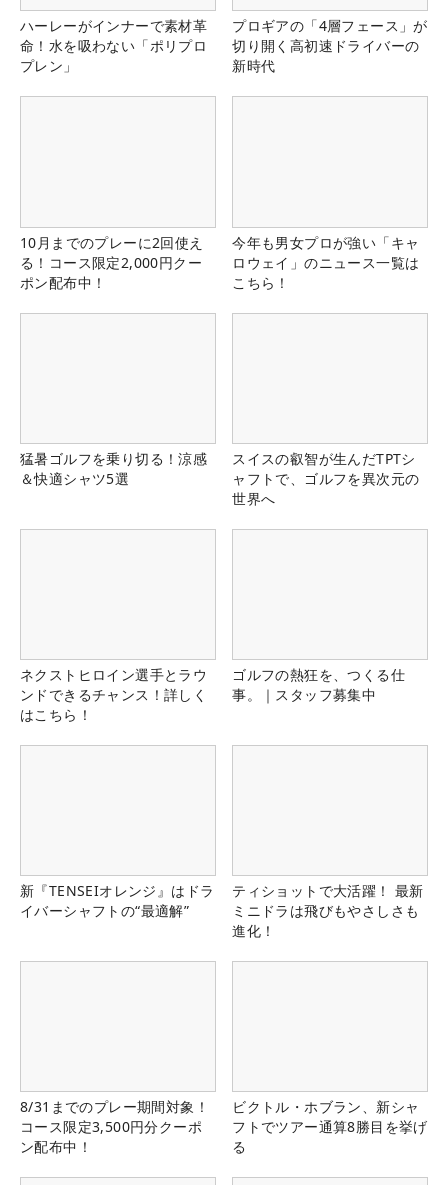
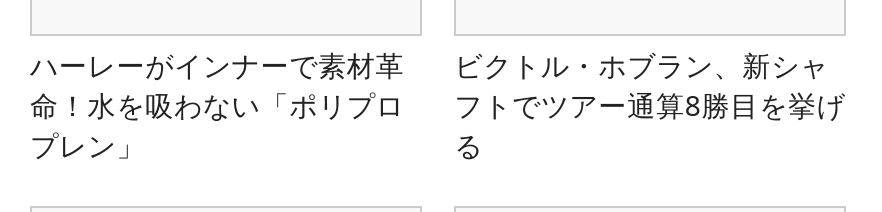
- プロギアの「4層フェース」が
- 切り開く高初速ドライバーの
- 新時代

- 10月までのプレーに2回使え
- る！コース限定2,000円クー
- ポン配布中！

- 今年も男女プロが強い「キャ
- ロウェイ」のニュース一覧は
- こちら！

- 猛暑ゴルフを乗り切る！涼感
- ＆快適シャツ5選

- スイスの叡智が生んだTPTシ
- ャフトで、ゴルフを異次元の
- 世界へ

- ネクストヒロイン選手とラウ
- ンドできるチャンス！詳しく
- はこちら！

- ゴルフの熱狂を、つくる仕
- 事。｜スタッフ募集中

- 新『TENSEIオレンジ』はドラ
- イバーシャフトの“最適解”

- ティショットで大活躍！ 最新
- ミニドラは飛びもやさしさも
- 進化！

- 8/31までのプレー期間対象！
- コース限定3,500円分クーポ
- ン配布中！
